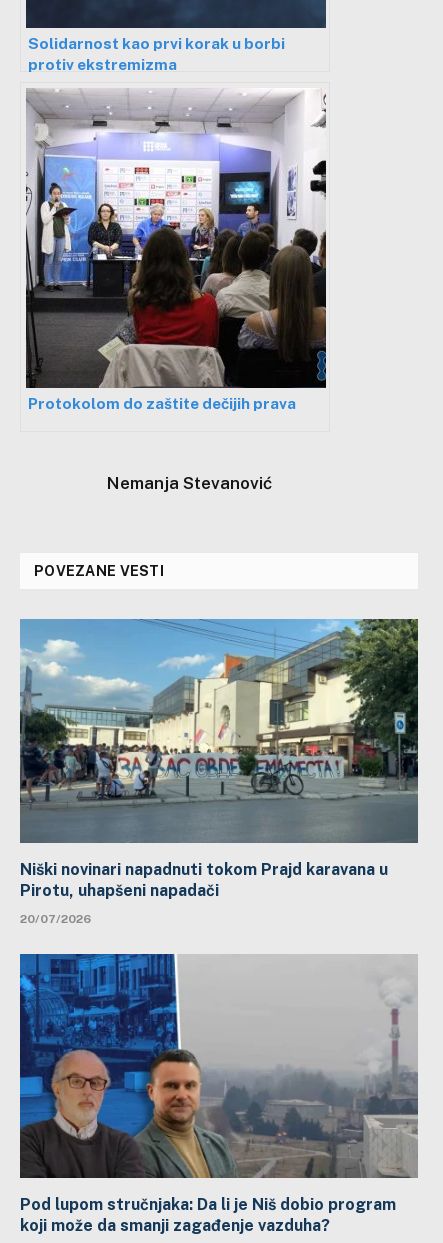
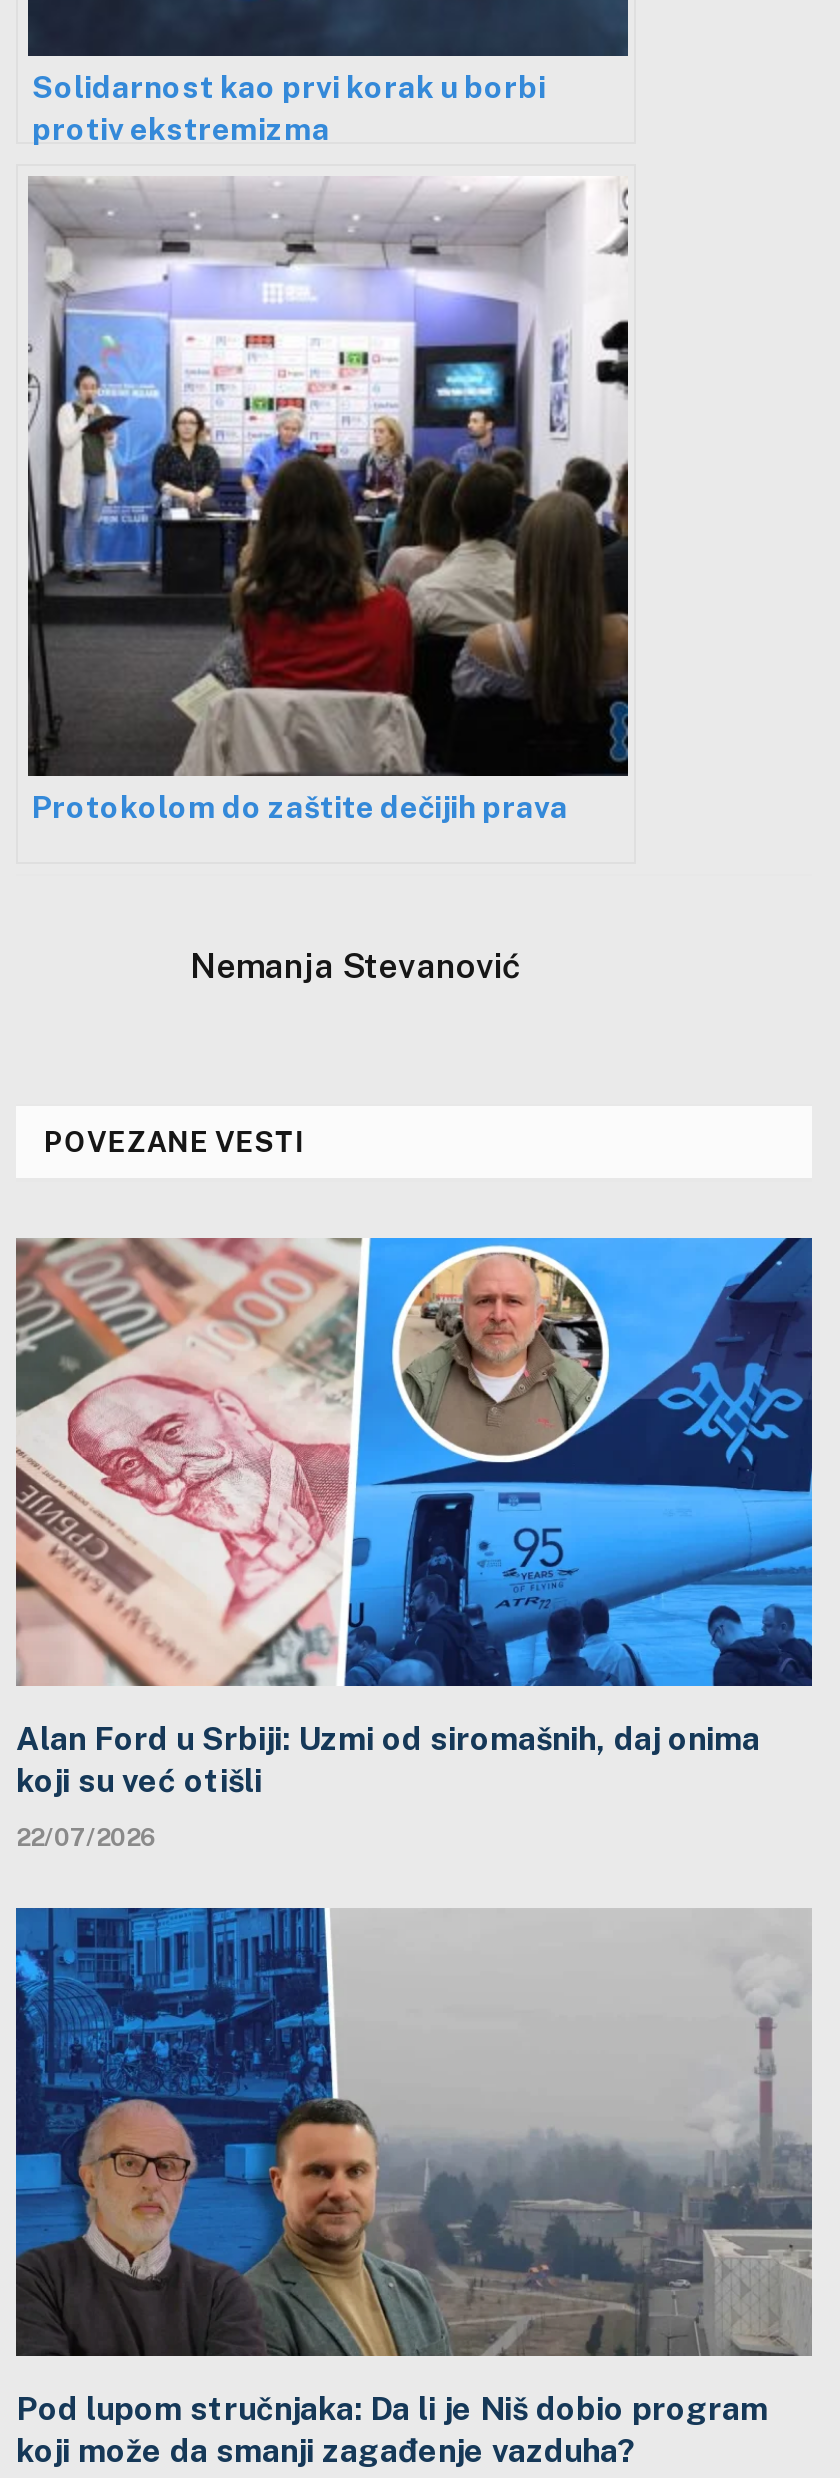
- [image]
- Niški novinari napadnuti tokom Prajd karavana u
- Pirotu, uhapšeni napadači
+ [image]
+ Alan Ford u Srbiji: Uzmi od siromašnih, daj onima
+ koji su već otišli

- 20/07/2026
+ 22/07/2026
